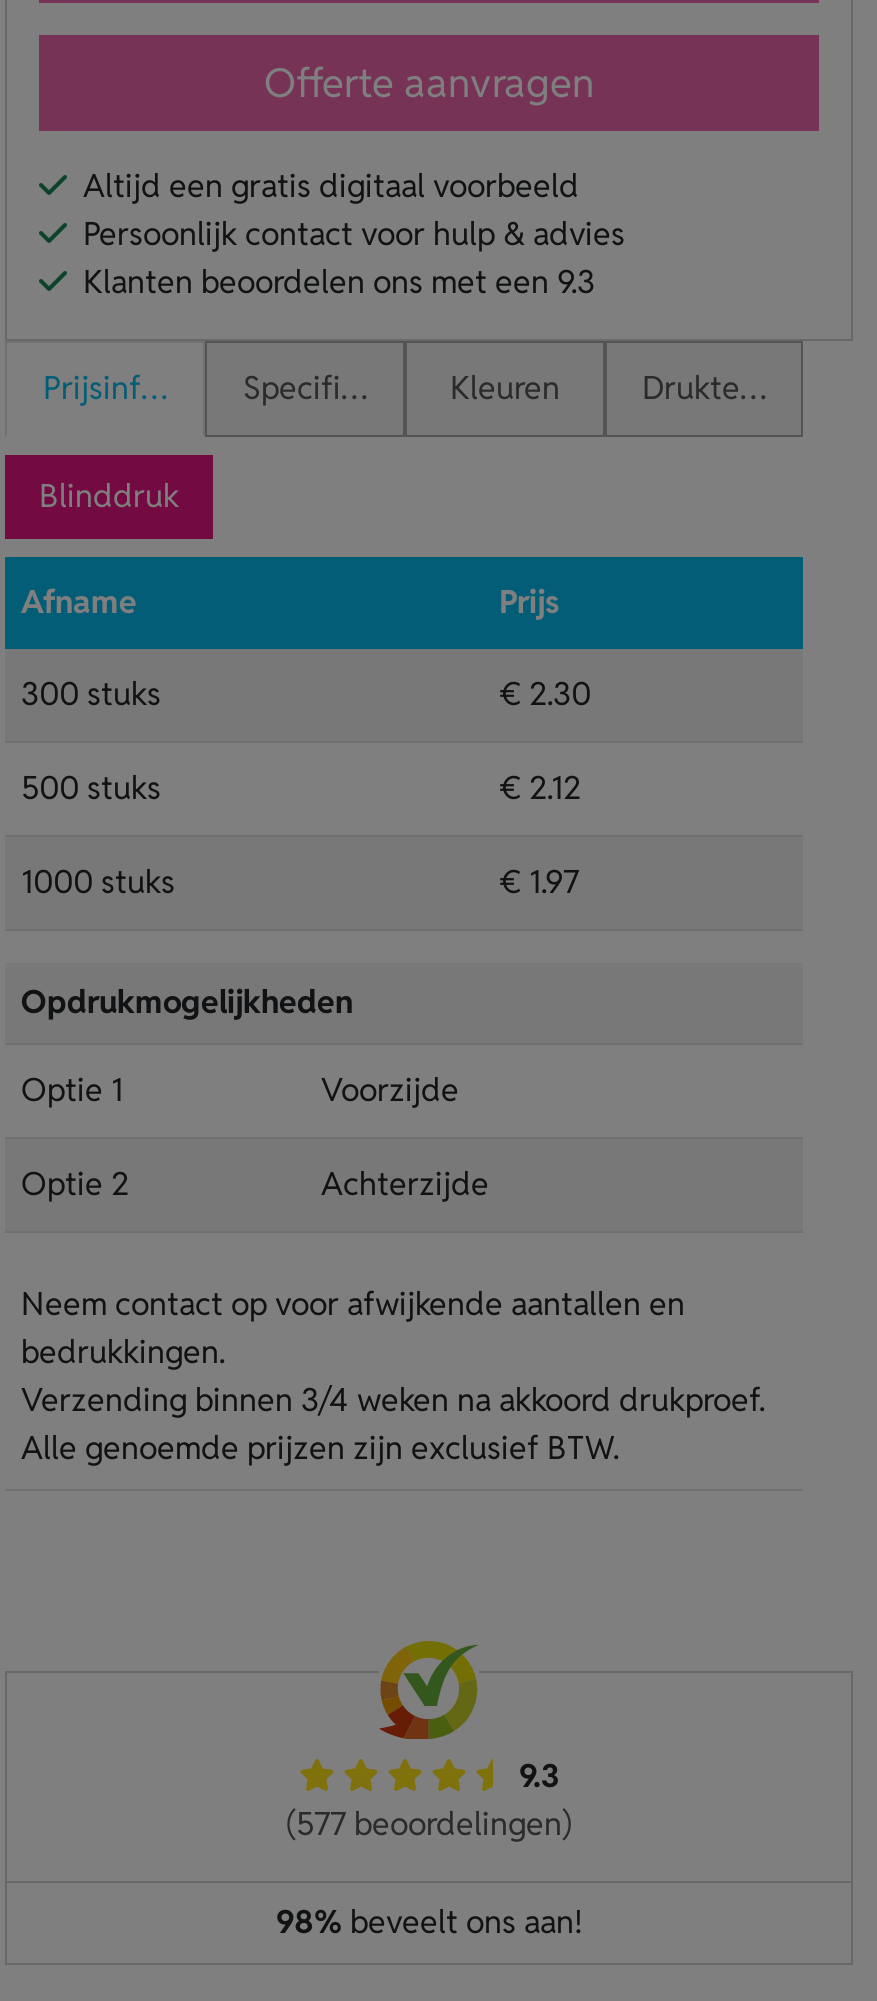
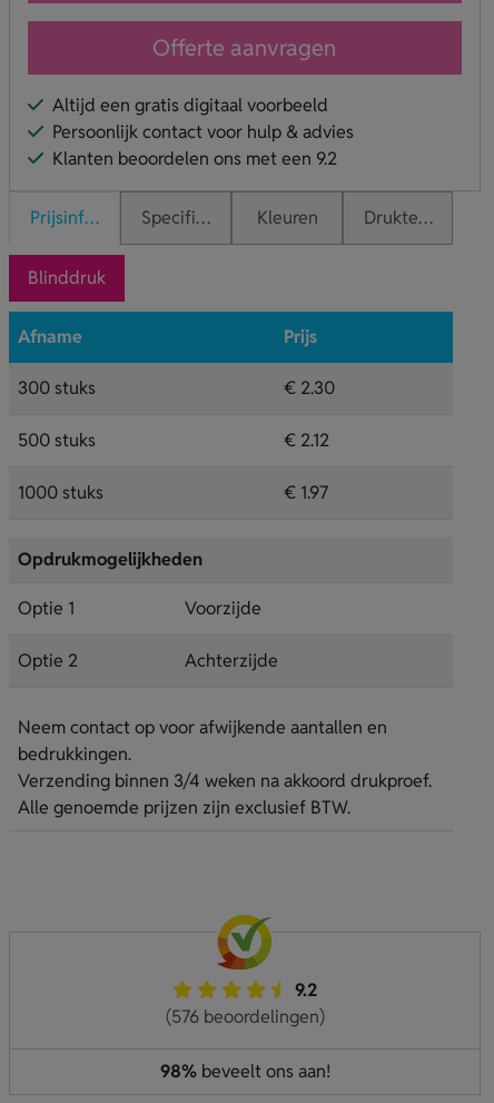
- Klanten beoordelen ons met een 9.3
+ Klanten beoordelen ons met een 9.2

- 9.3
+ 9.2

- (577 beoordelingen)
+ (576 beoordelingen)
